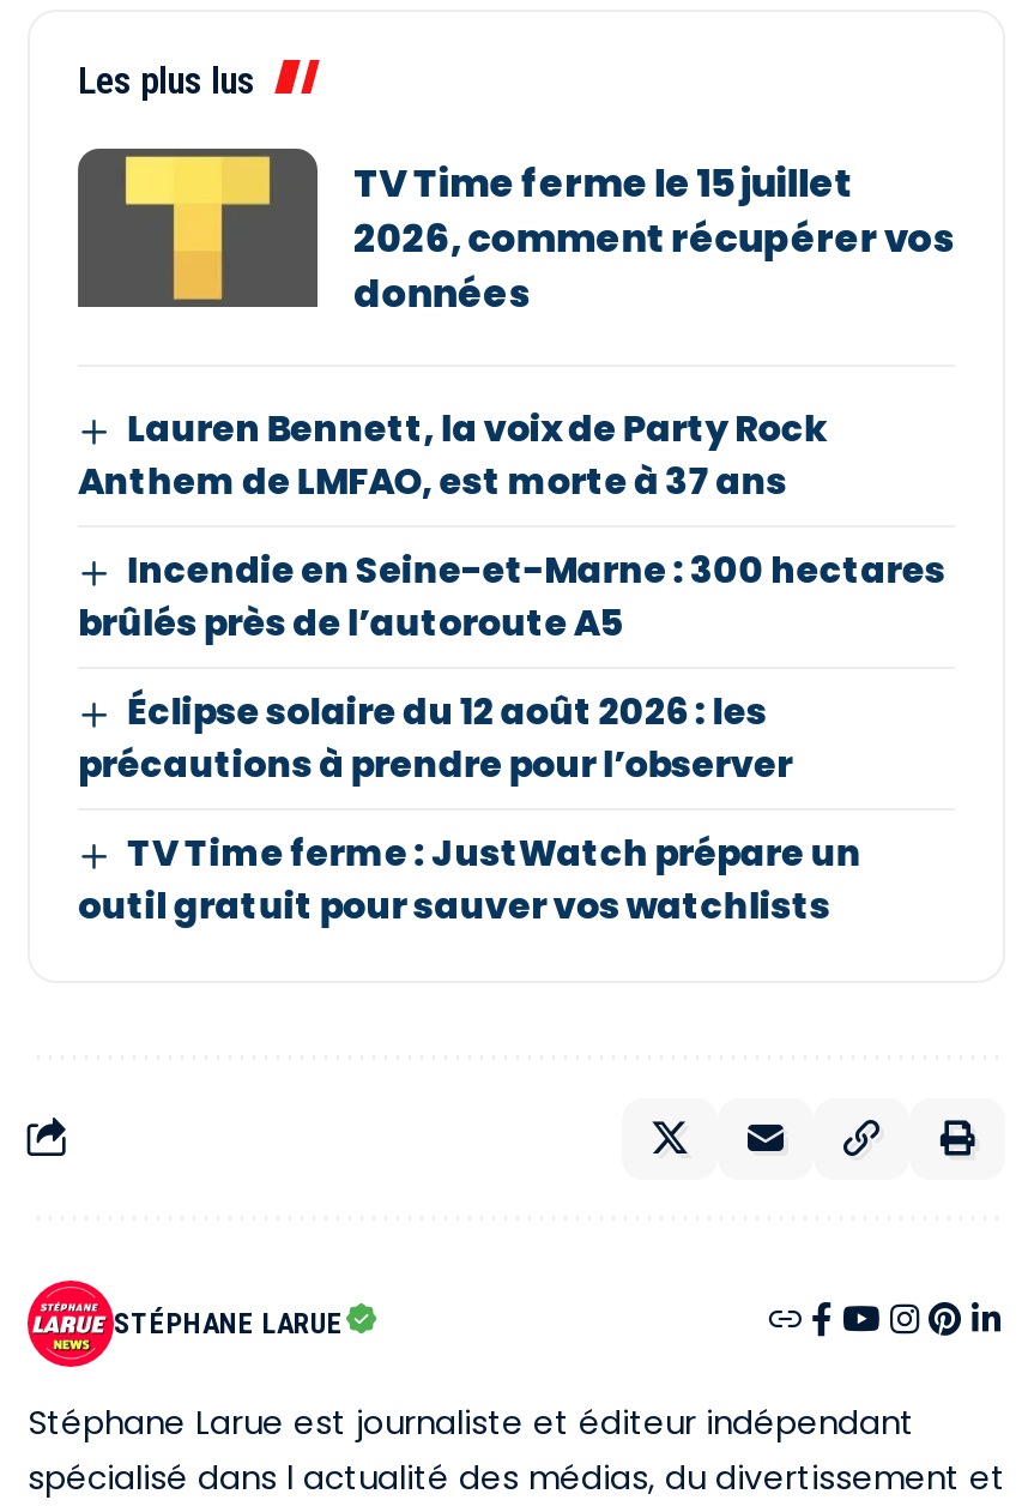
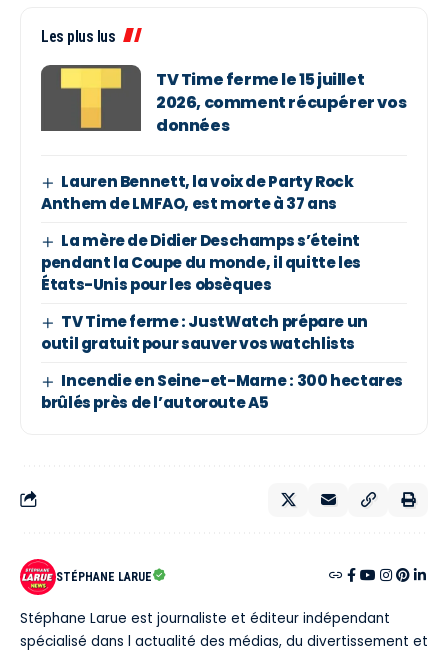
moved down: Incendie en Seine-et-Marne : 300 hectares | brûlés près de l’autoroute A5

- Éclipse solaire du 12 août 2026 : les
- précautions à prendre pour l’observer
+ La mère de Didier Deschamps s’éteint
+ pendant la Coupe du monde, il quitte les
+ États-Unis pour les obsèques

moved up: TV Time ferme : JustWatch prépare un | outil gratuit pour sauver vos watchlists
